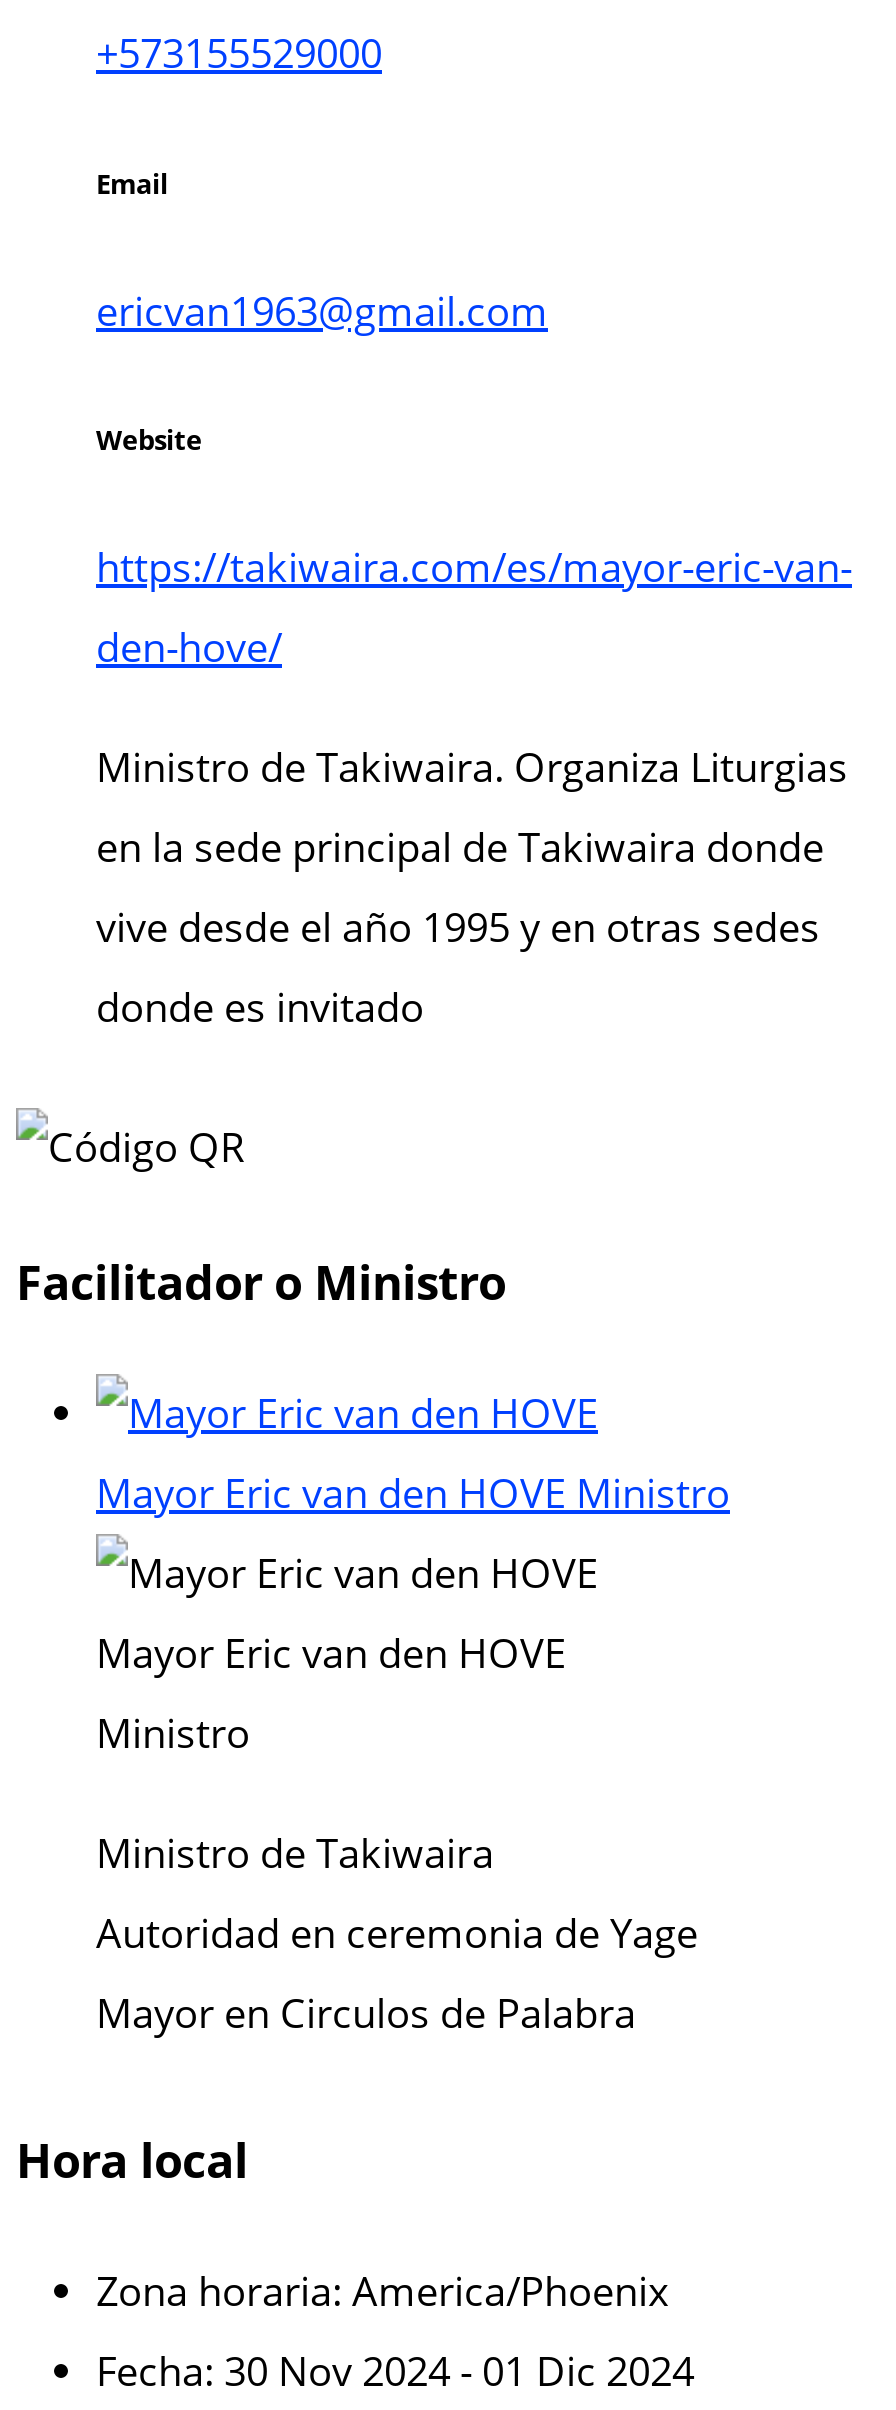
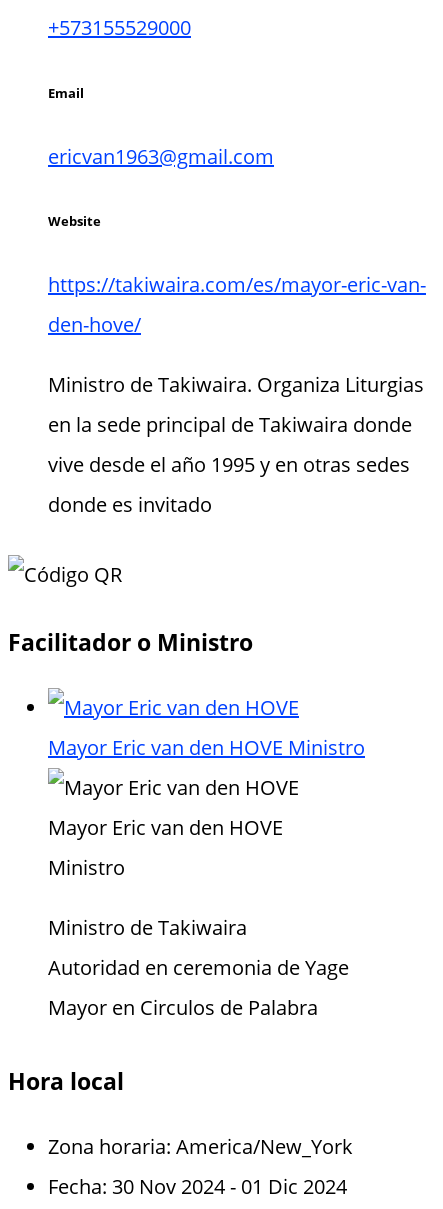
- Zona horaria: America/Phoenix
+ Zona horaria: America/New_York
